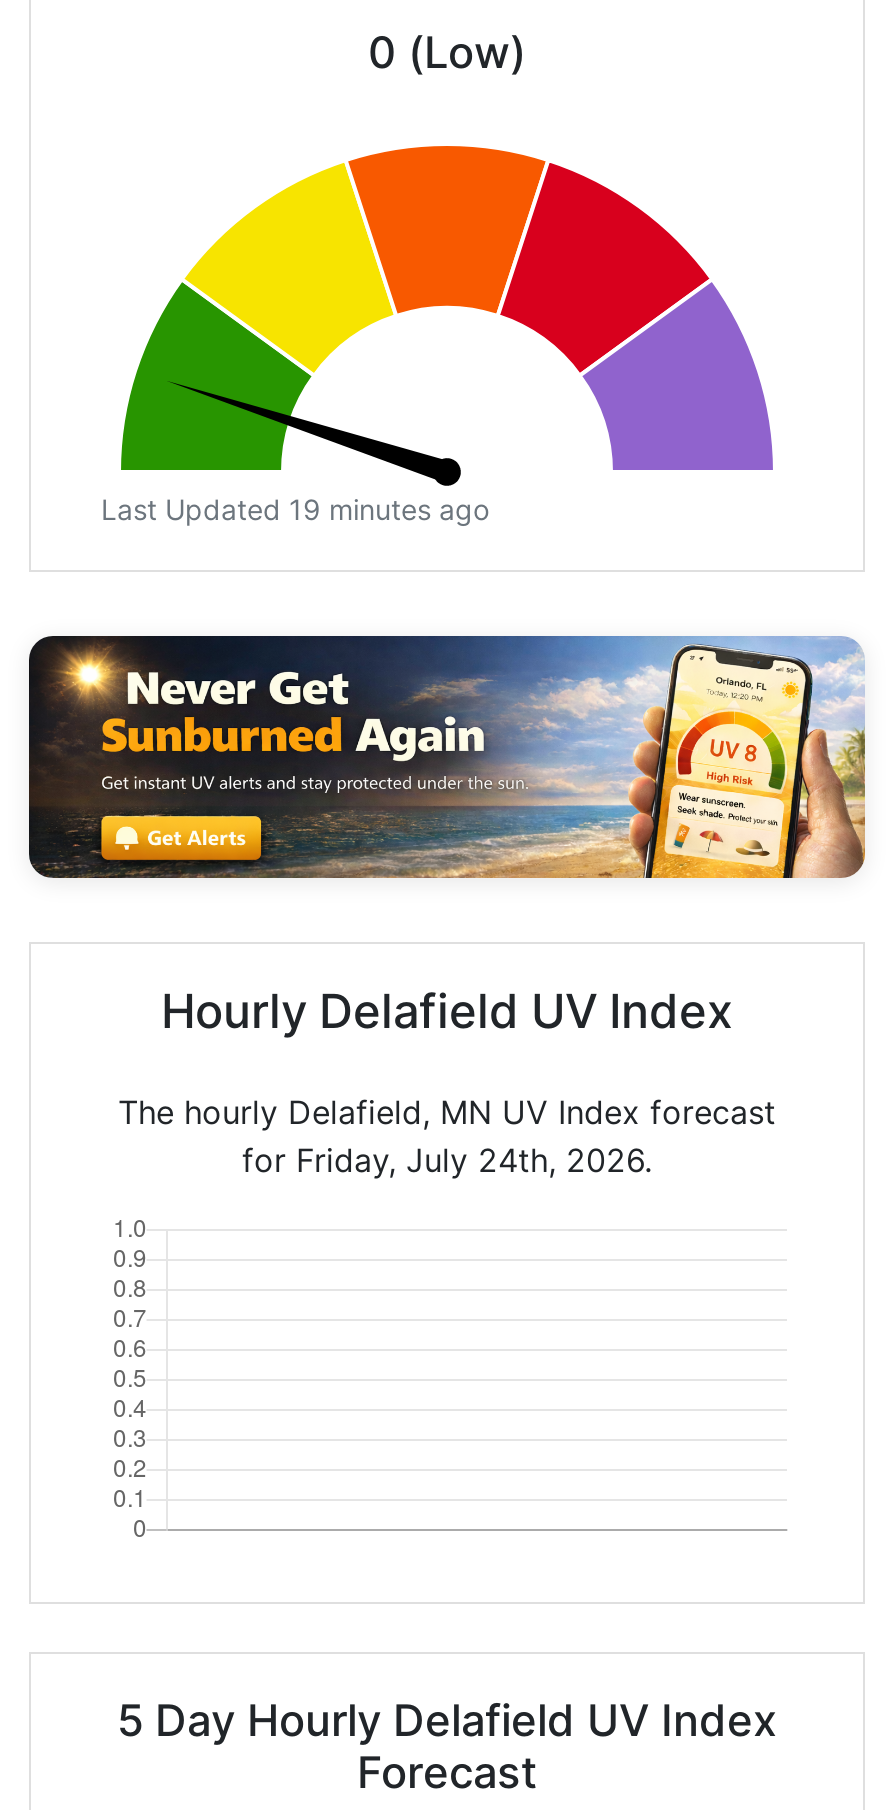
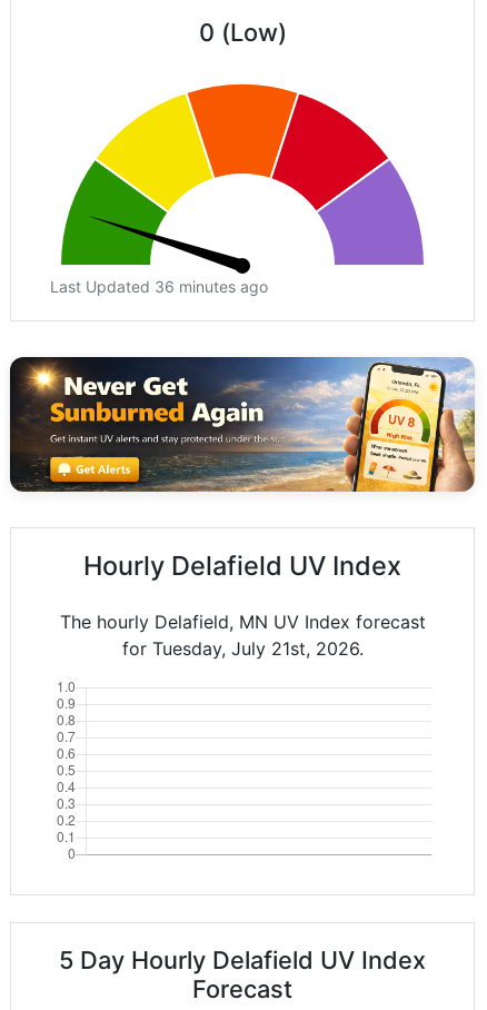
- Last Updated 19 minutes ago
+ Last Updated 36 minutes ago

- for Friday, July 24th, 2026.
+ for Tuesday, July 21st, 2026.
